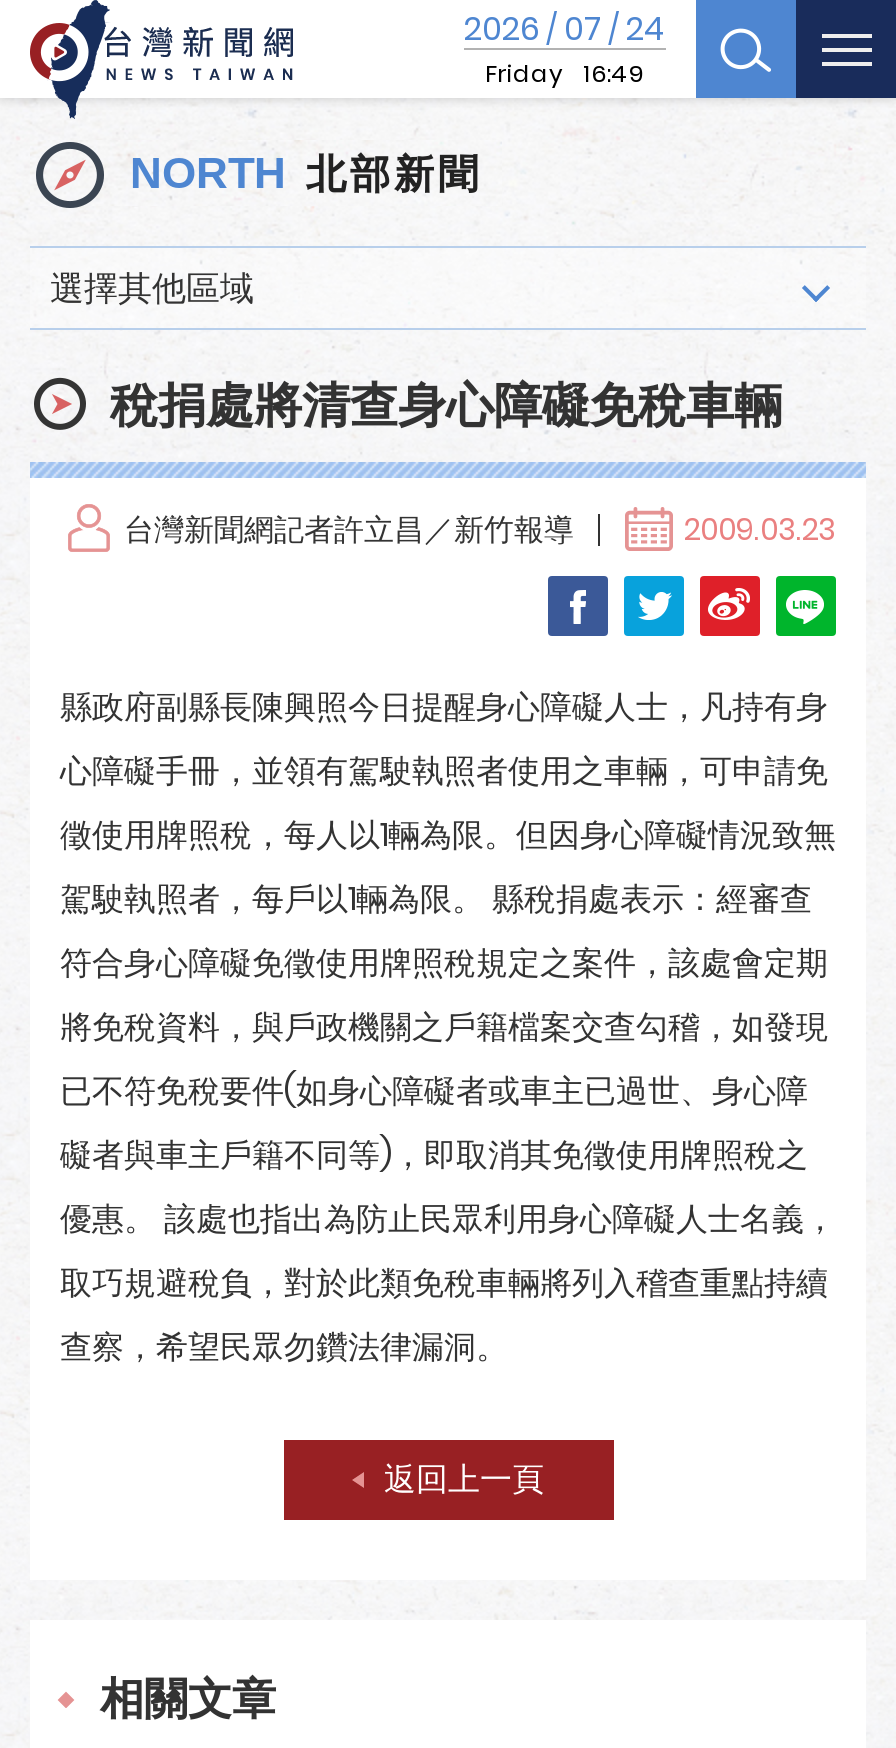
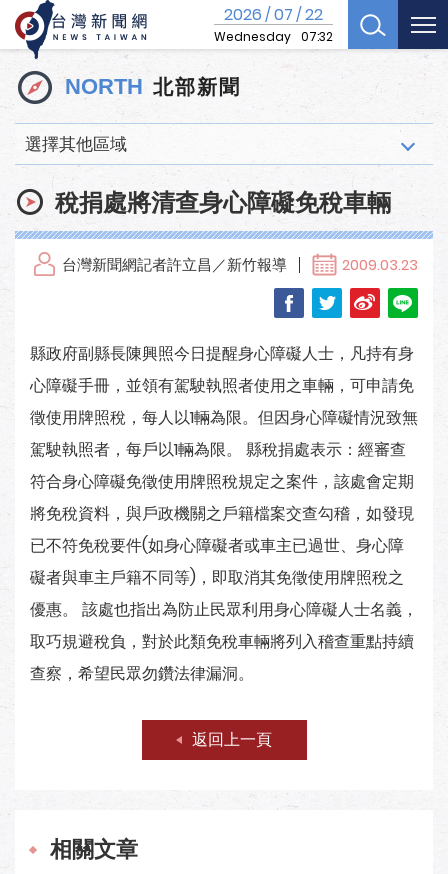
- 2026 / 07 / 24
- Friday 16:49
+ 2026 / 07 / 22
+ Wednesday 07:32
